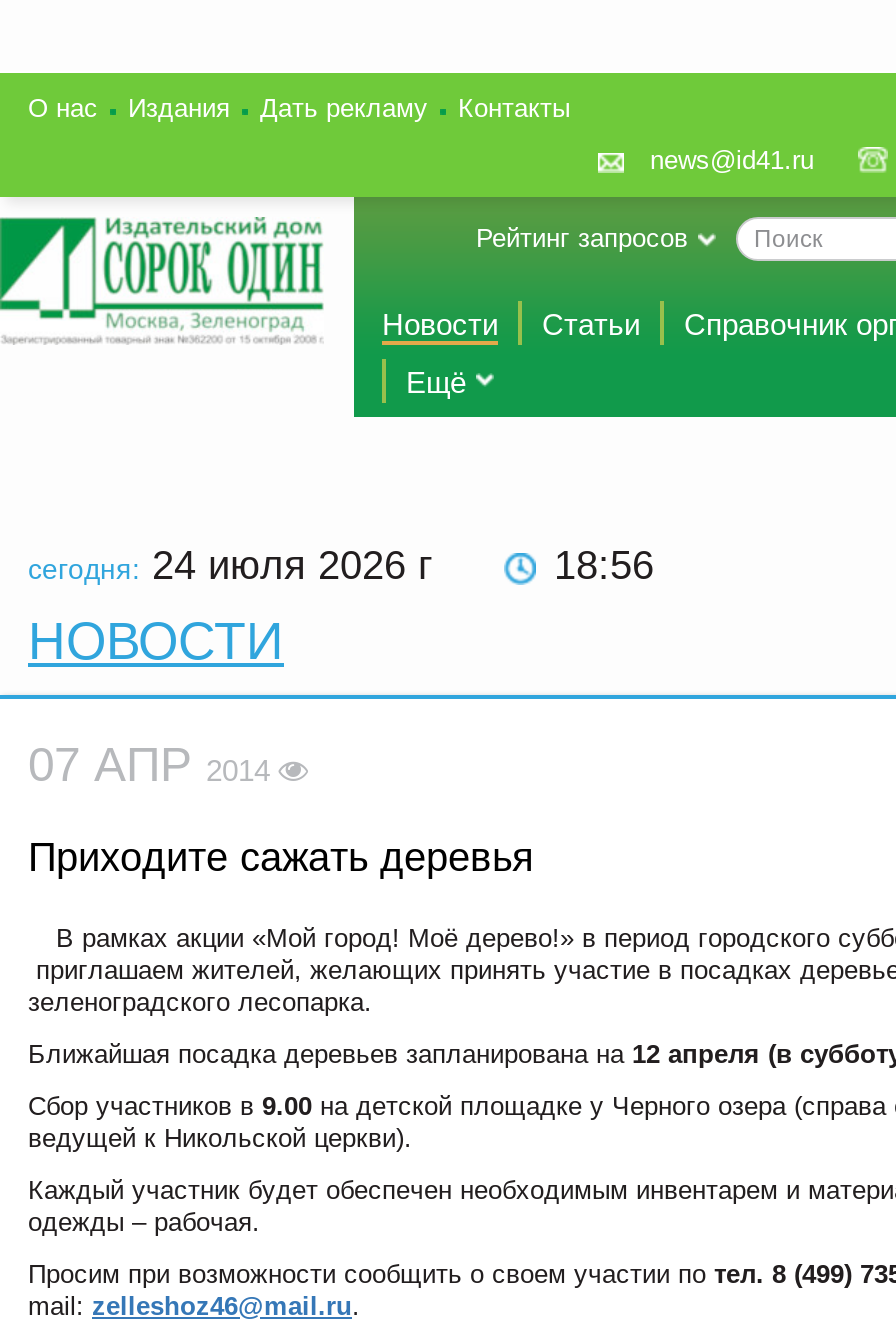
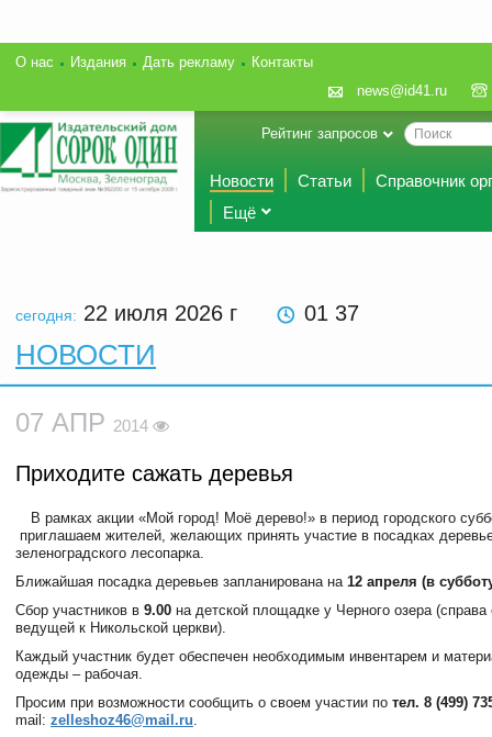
- сегодня: 24 июля 2026 г
+ сегодня: 22 июля 2026 г

- 18 56
+ 01 37
